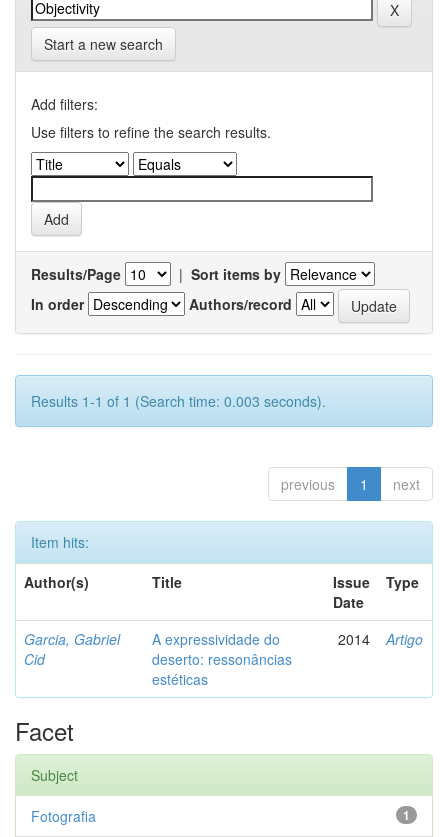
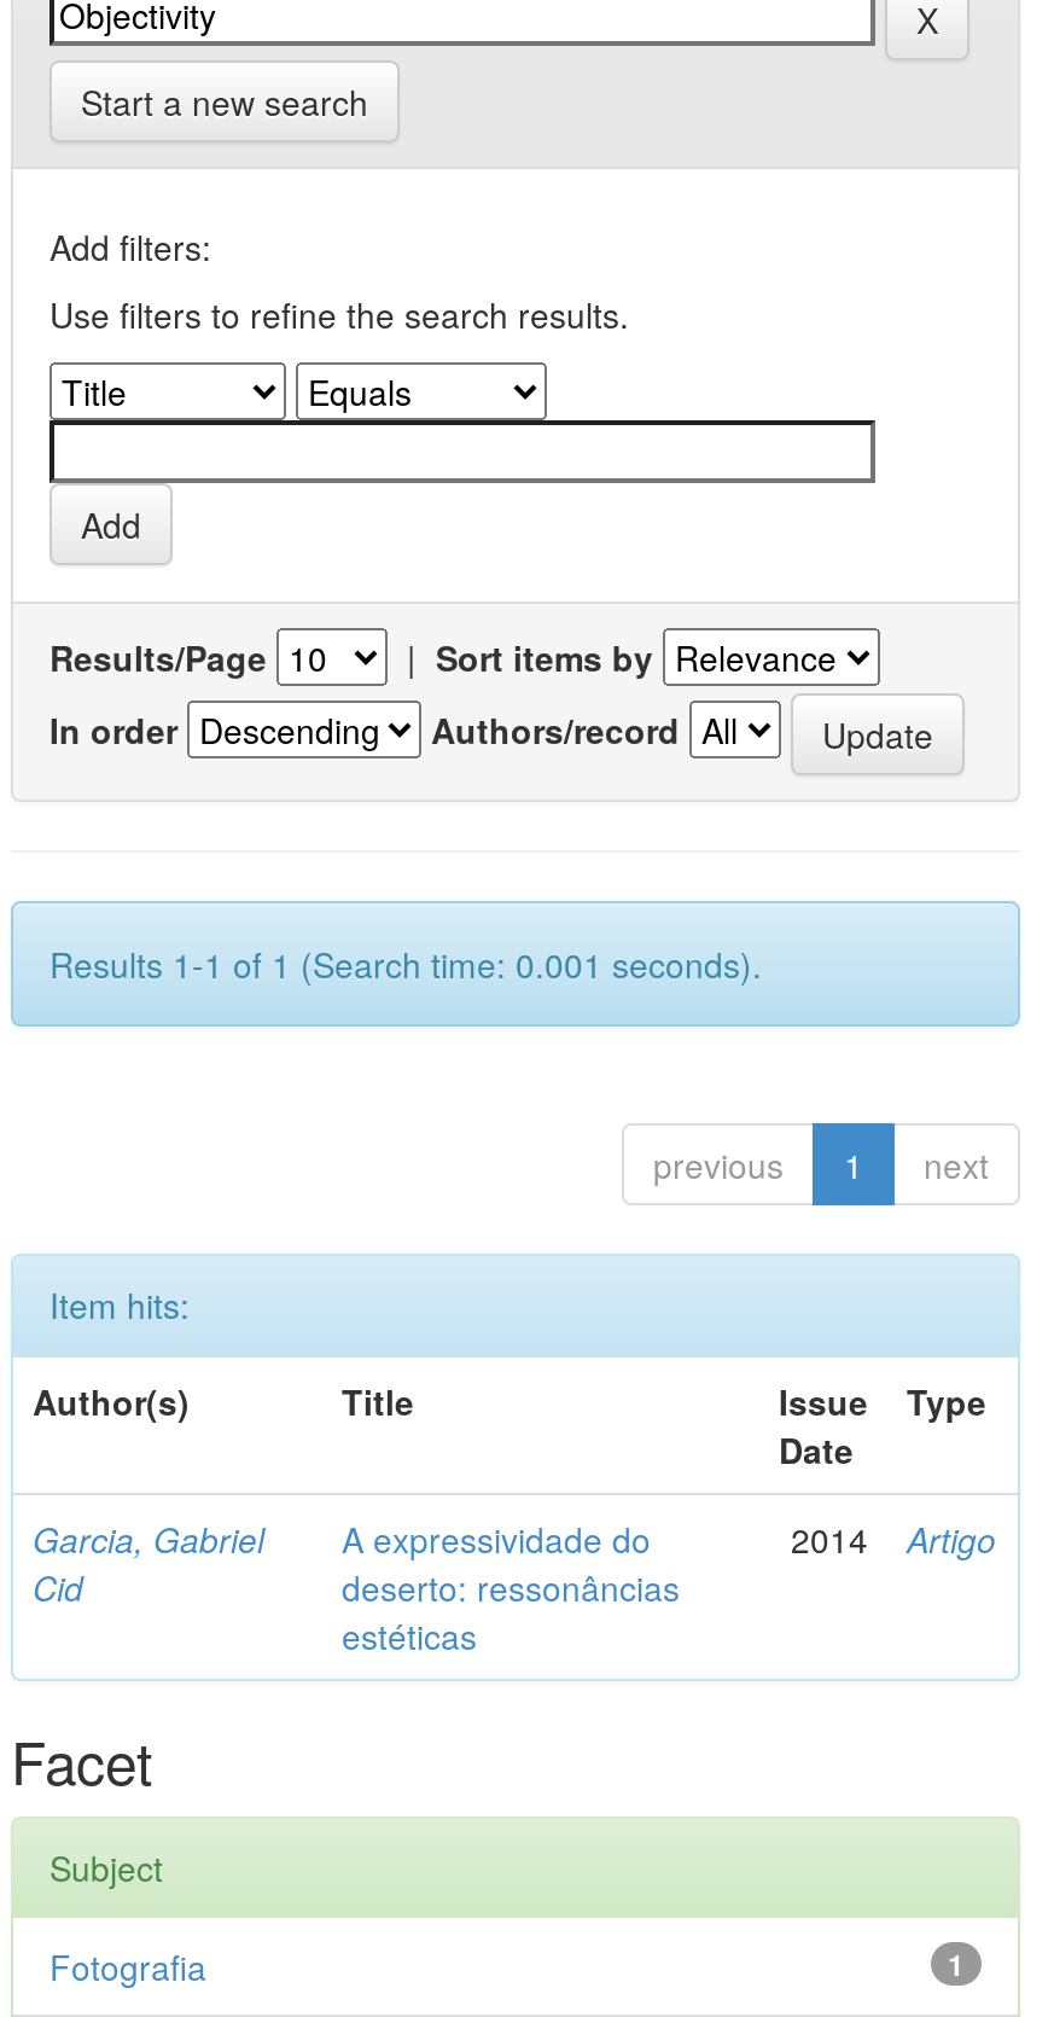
- Results 1-1 of 1 (Search time: 0.003 seconds).
+ Results 1-1 of 1 (Search time: 0.001 seconds).
